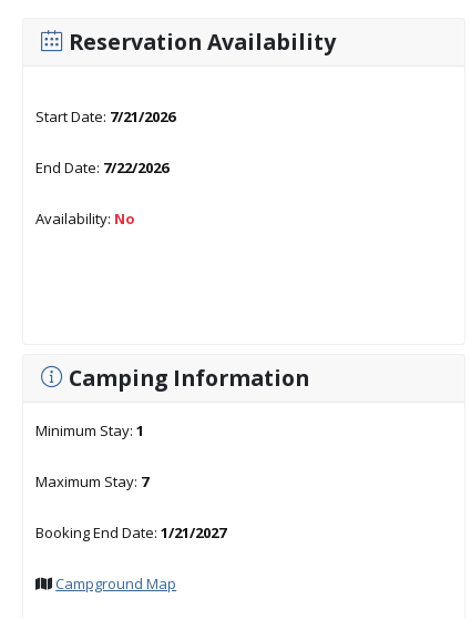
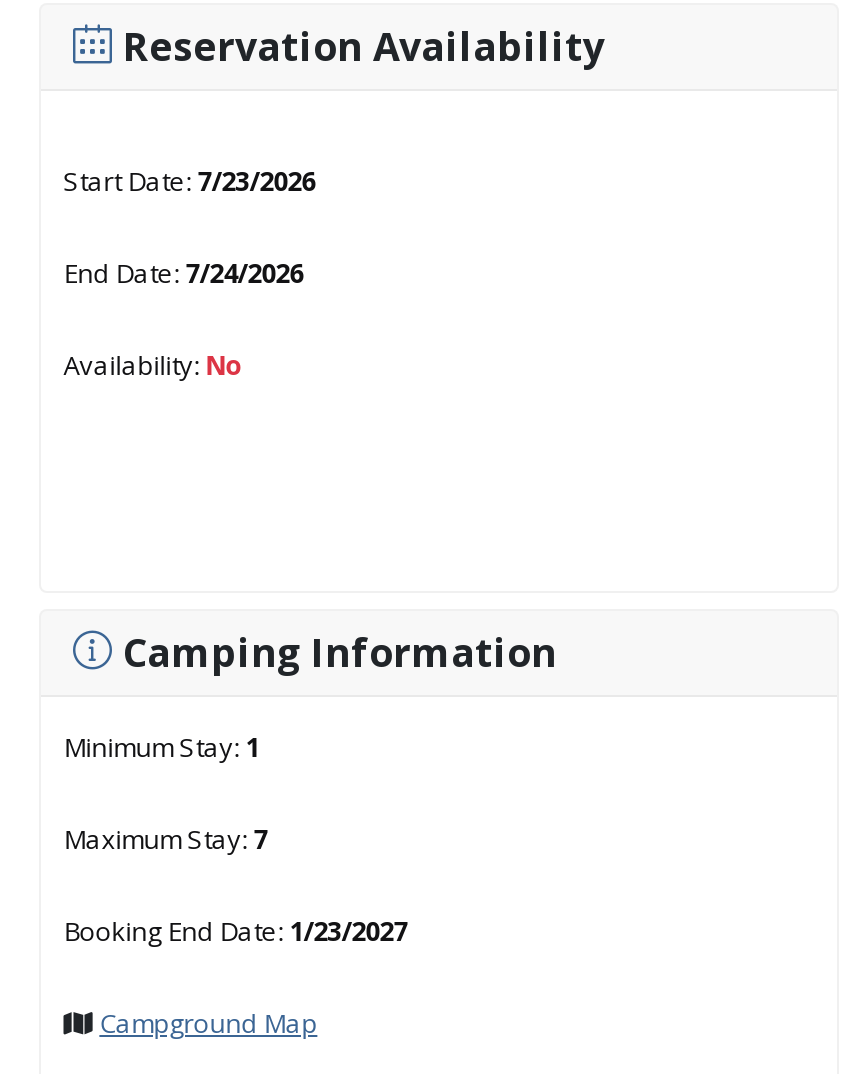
- Start Date: 7/21/2026
+ Start Date: 7/23/2026

- End Date: 7/22/2026
+ End Date: 7/24/2026

- Booking End Date: 1/21/2027
+ Booking End Date: 1/23/2027
